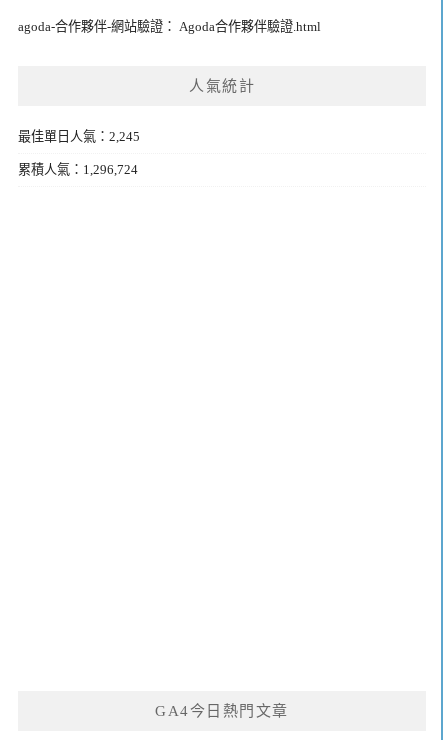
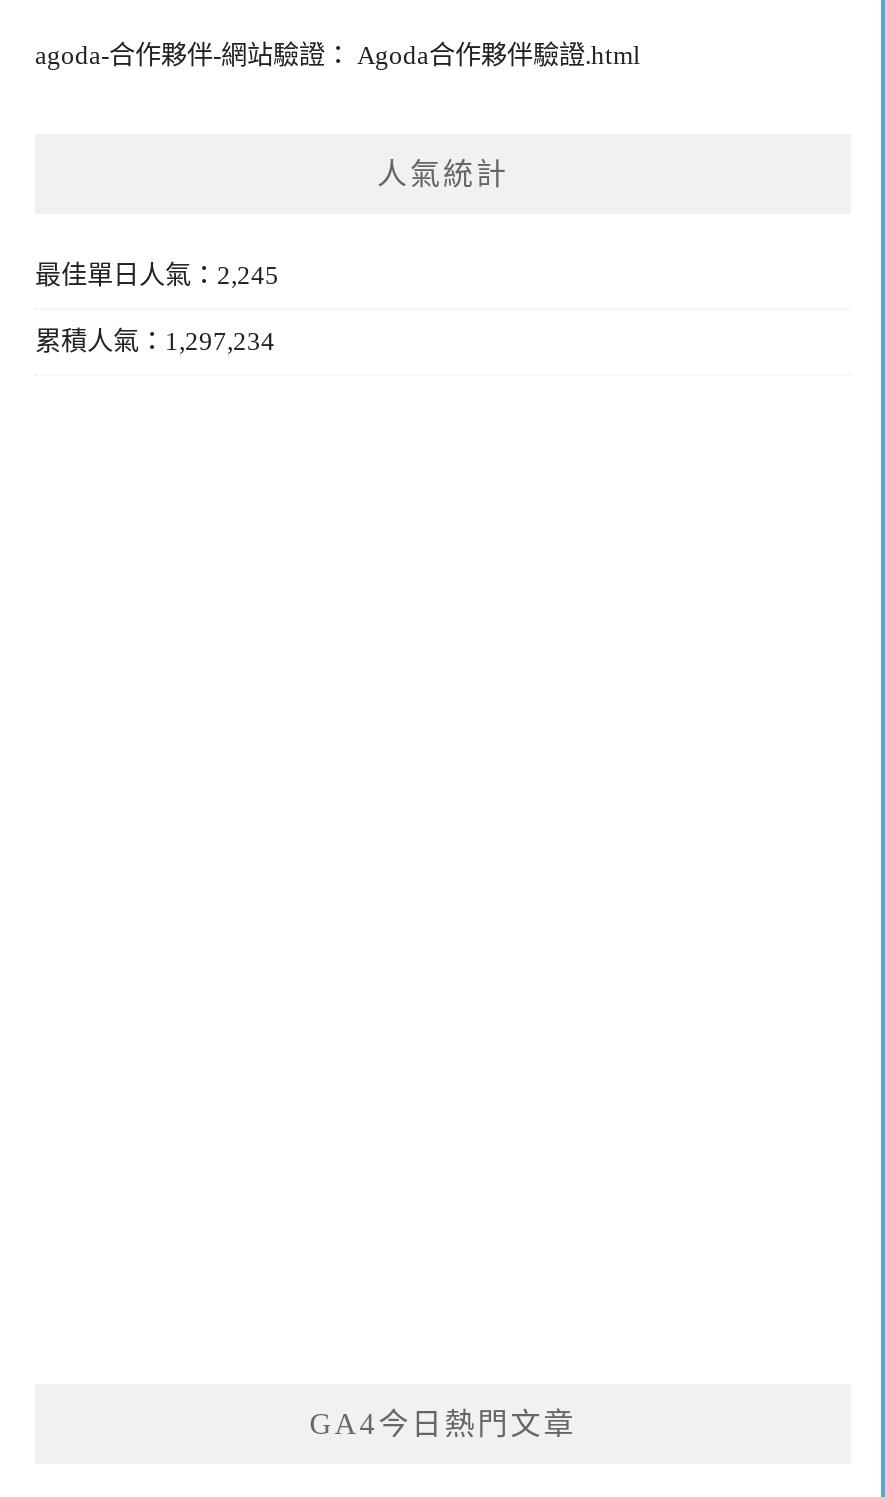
- 累積人氣：1,296,724
+ 累積人氣：1,297,234
